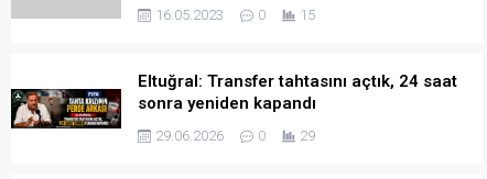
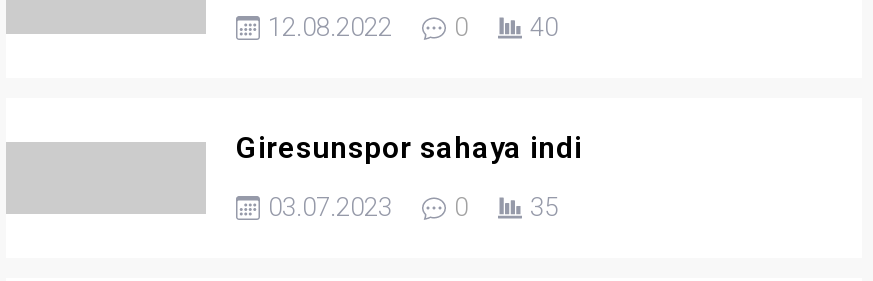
- 16.05.2023
+ 12.08.2022

- 15
+ 40

- Eltuğral: Transfer tahtasını açtık, 24 saat
- sonra yeniden kapandı
+ Giresunspor sahaya indi

- [image]

- 29.06.2026
+ 03.07.2023

- 29
+ 35
